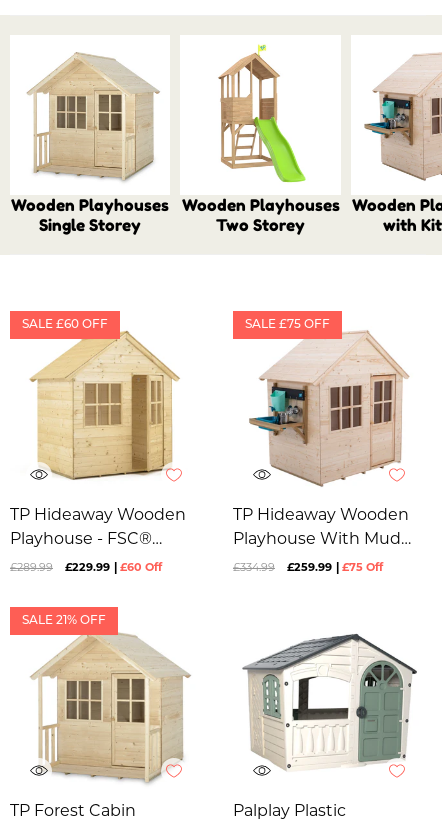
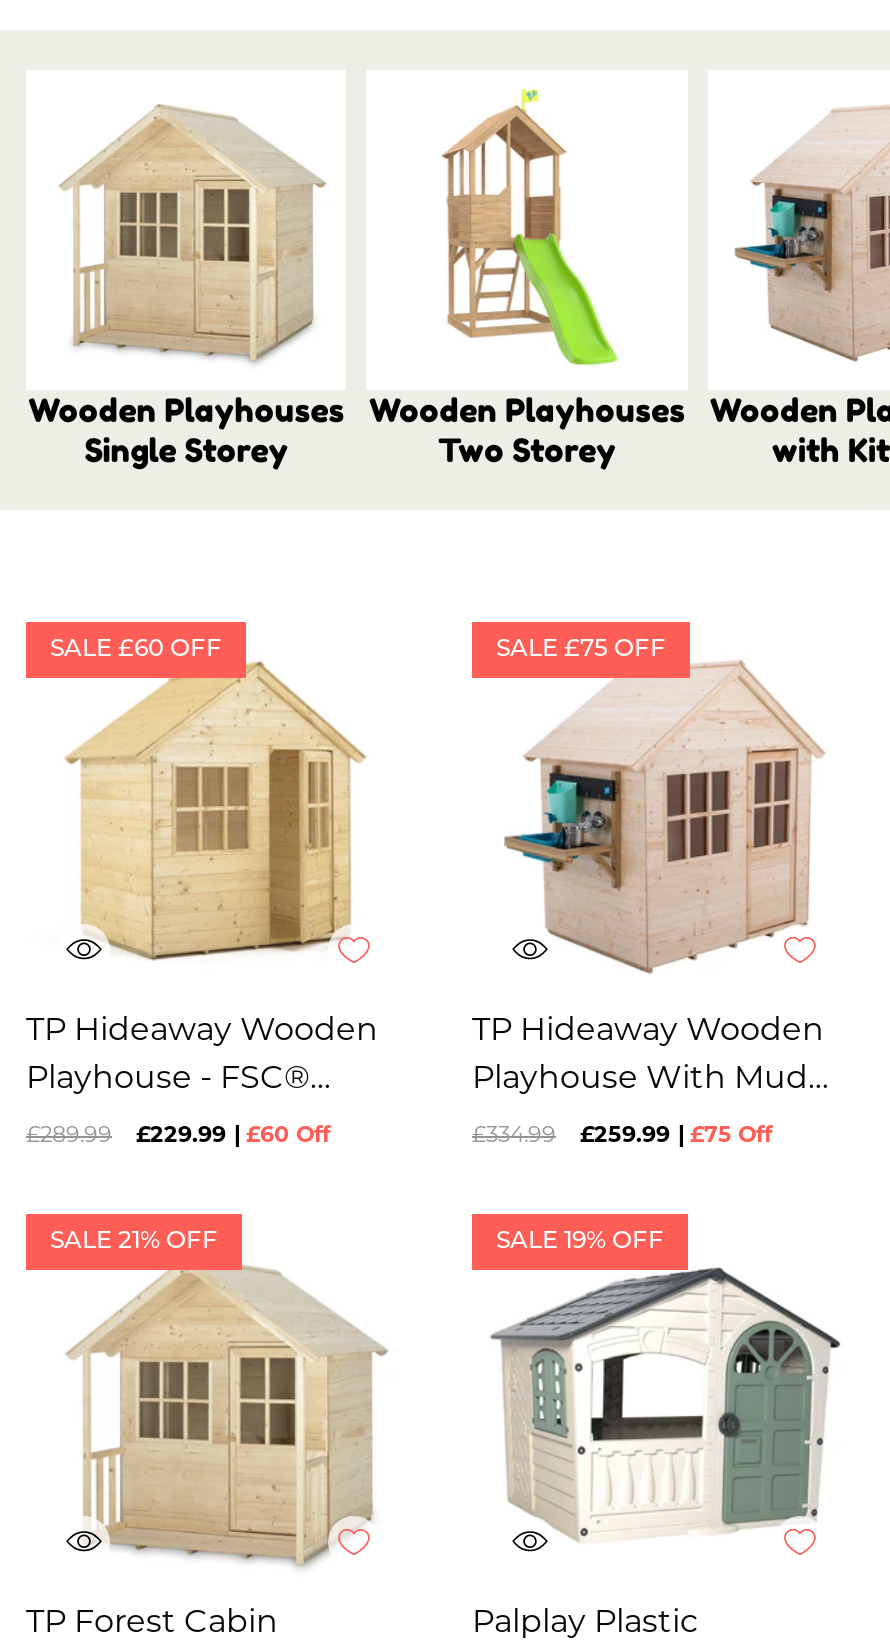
+ SALE 19% OFF
